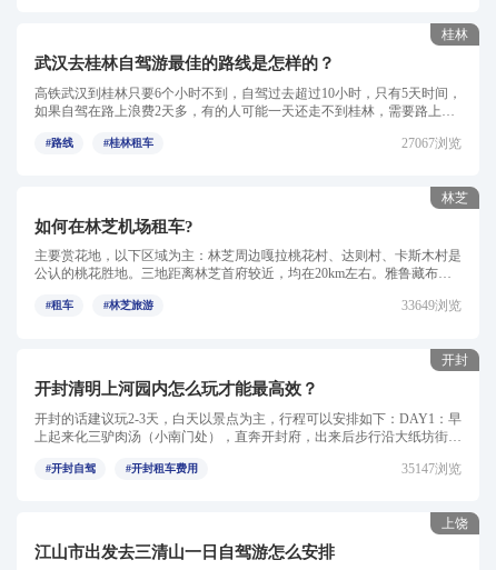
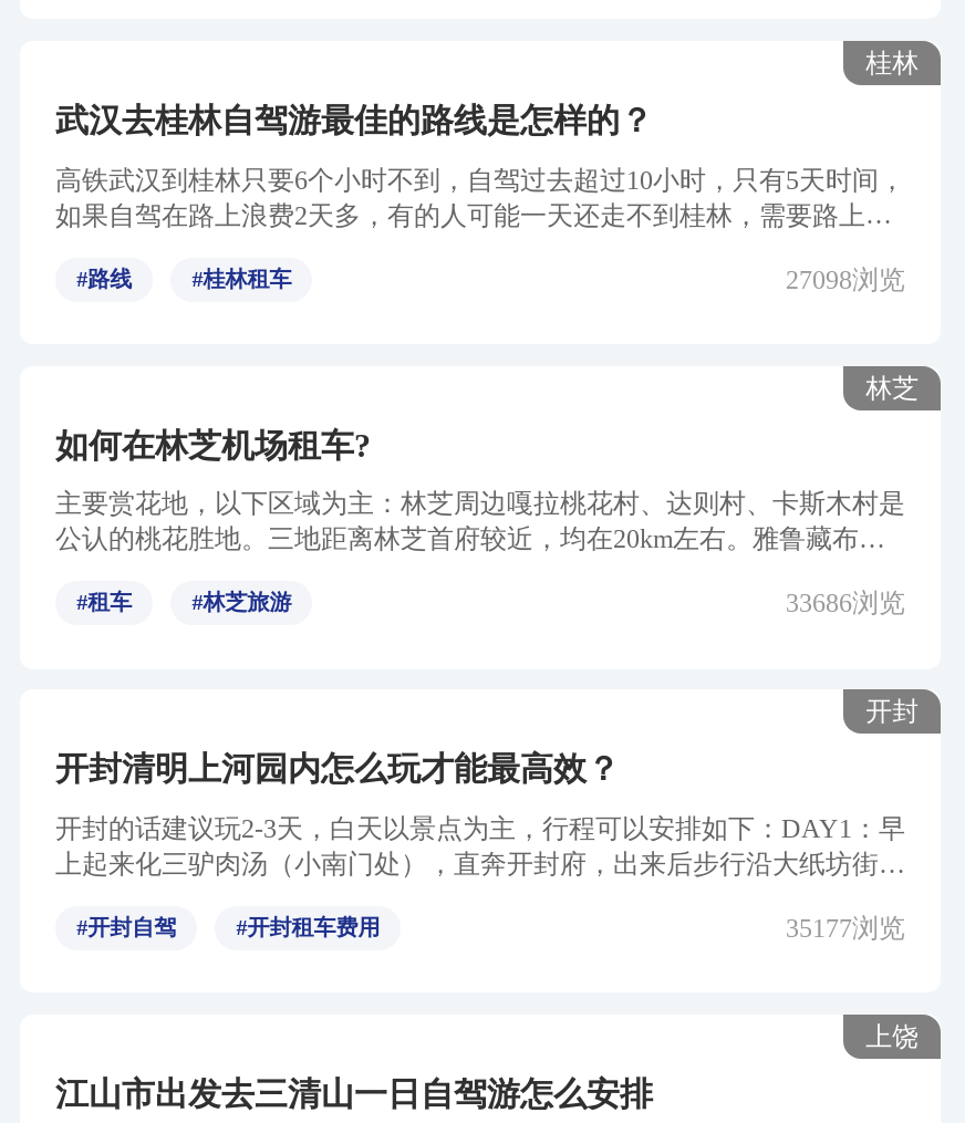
- 27067浏览
+ 27098浏览

- 33649浏览
+ 33686浏览

- 35147浏览
+ 35177浏览
